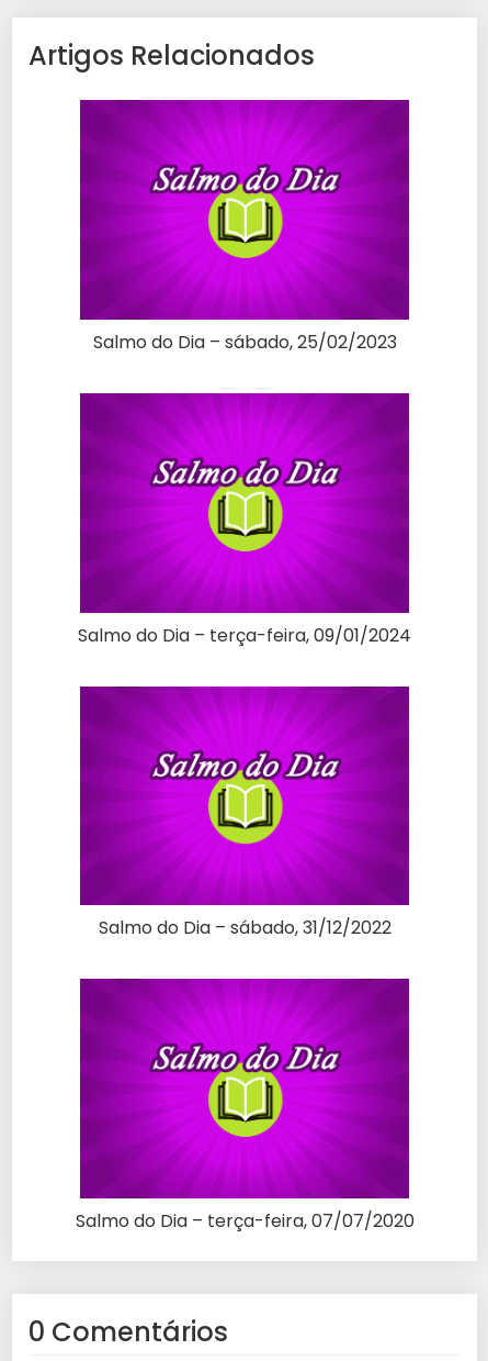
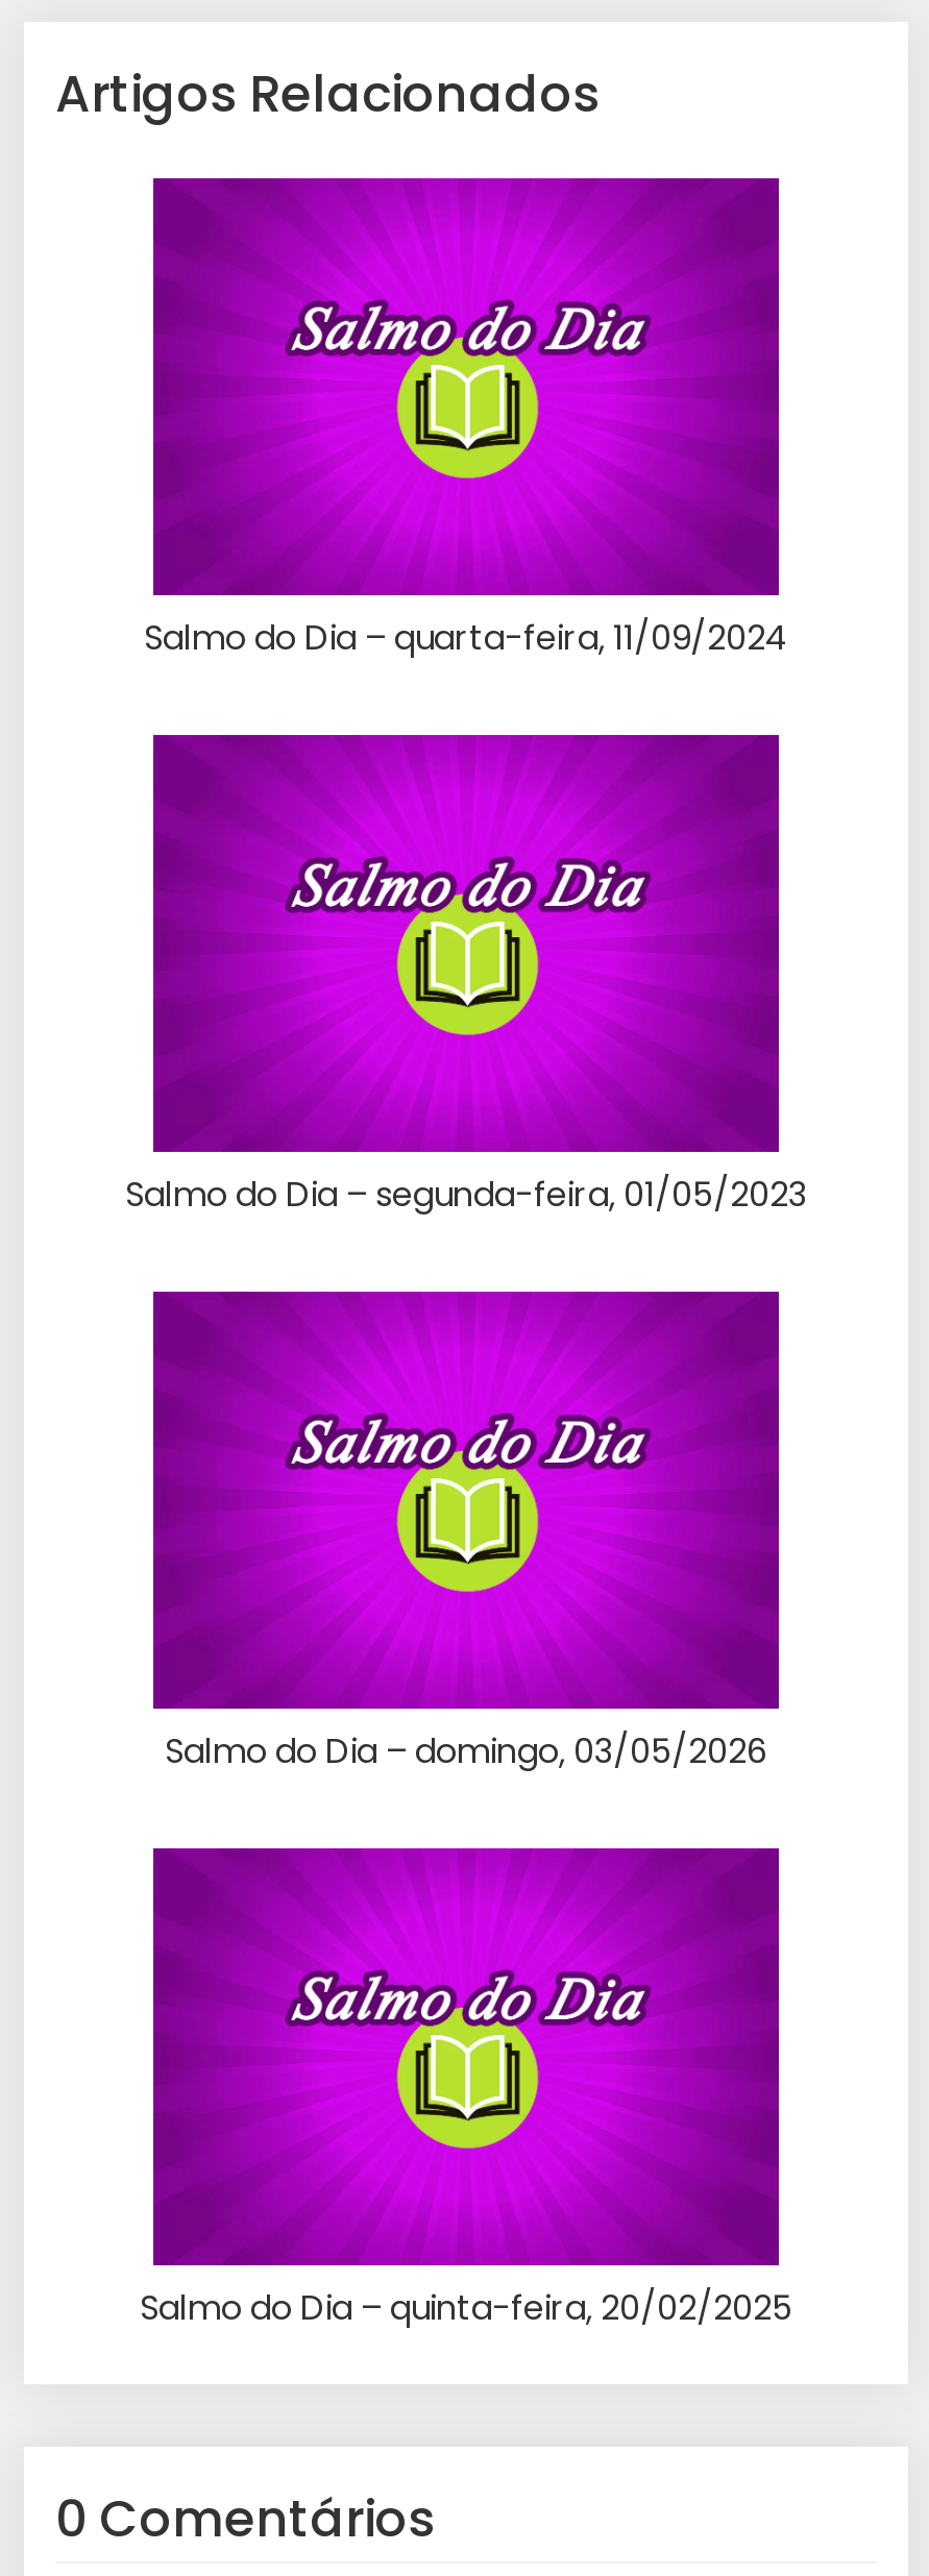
- Salmo do Dia – sábado, 25/02/2023
+ Salmo do Dia – quarta-feira, 11/09/2024

- Salmo do Dia – terça-feira, 09/01/2024
+ Salmo do Dia – segunda-feira, 01/05/2023

- Salmo do Dia – sábado, 31/12/2022
+ Salmo do Dia – domingo, 03/05/2026

- Salmo do Dia – terça-feira, 07/07/2020
+ Salmo do Dia – quinta-feira, 20/02/2025
